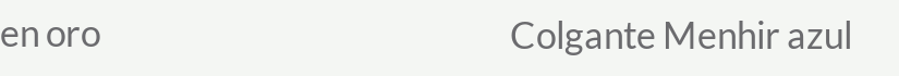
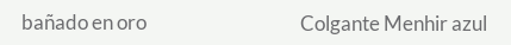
- en oro
+ bañado en oro
